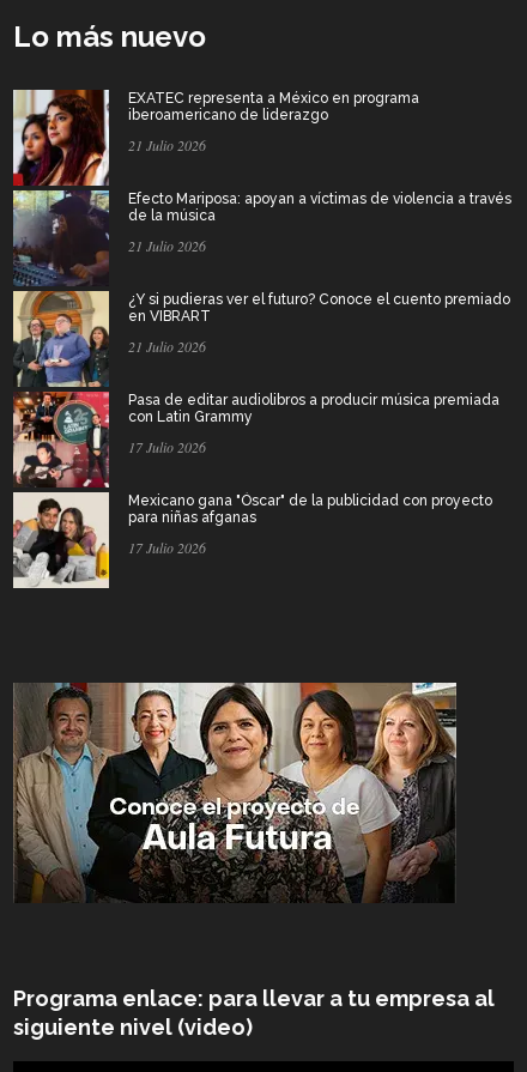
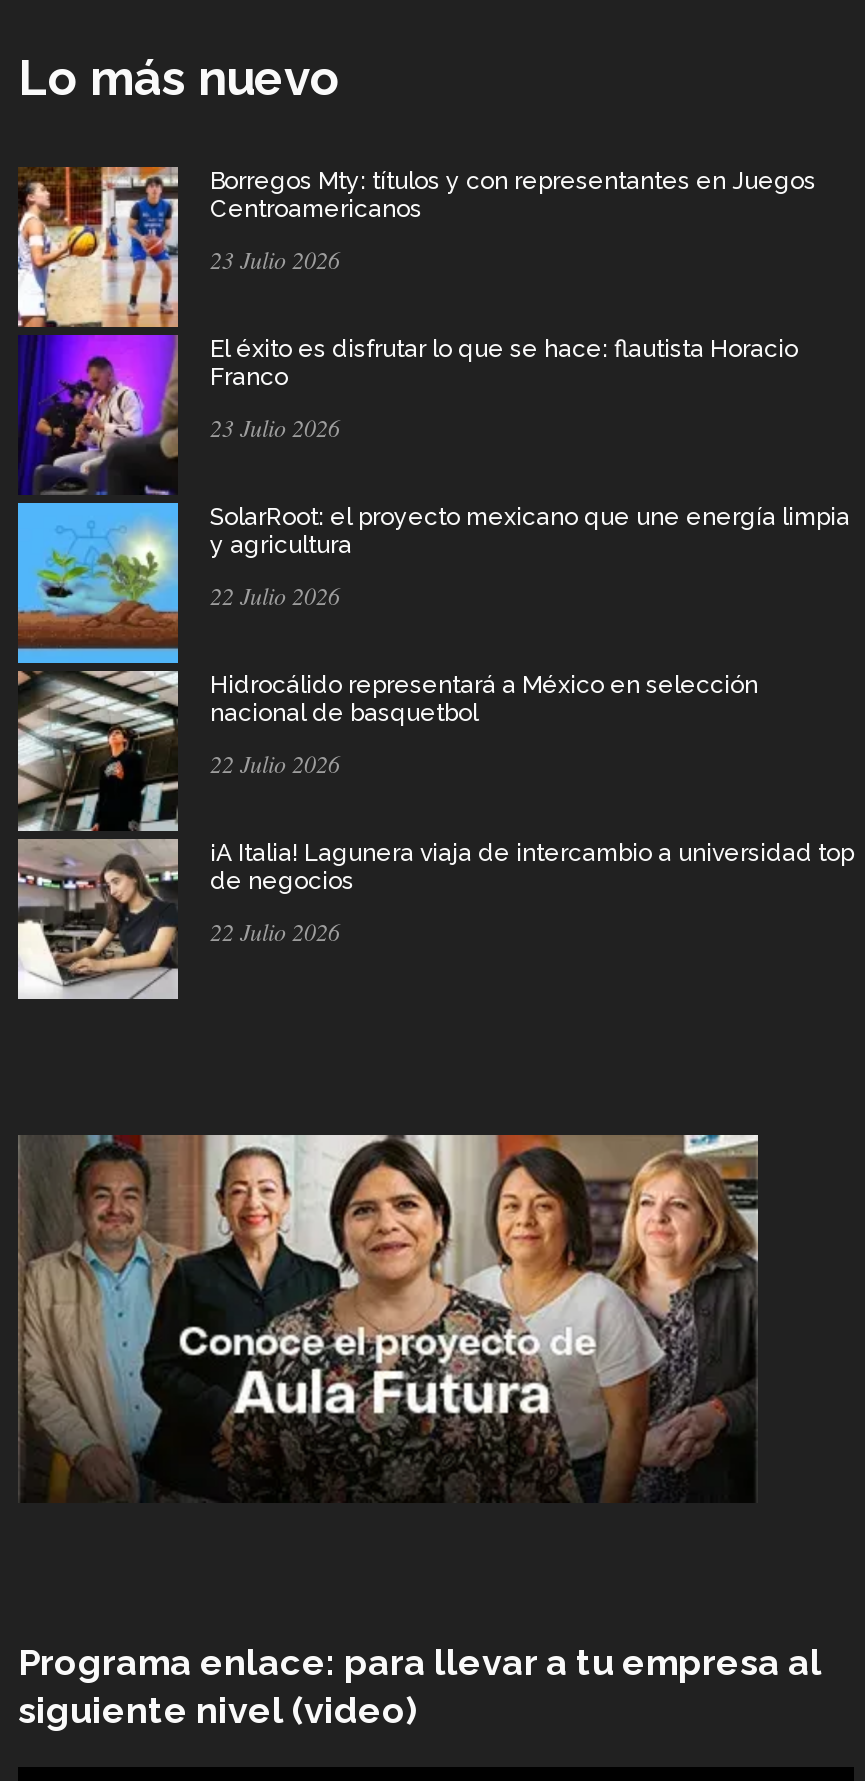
- [image]
- EXATEC representa a México en programa
- iberoamericano de liderazgo
+ [image]
+ Borregos Mty: títulos y con representantes en Juegos
+ Centroamericanos

- 21 Julio 2026
+ 23 Julio 2026

- Efecto Mariposa: apoyan a víctimas de violencia a través
- de la música
+ El éxito es disfrutar lo que se hace: flautista Horacio
+ Franco

- 21 Julio 2026
+ 23 Julio 2026

- ¿Y si pudieras ver el futuro? Conoce el cuento premiado
- en VIBRART
+ SolarRoot: el proyecto mexicano que une energía limpia
+ y agricultura

- 21 Julio 2026
+ 22 Julio 2026

- Pasa de editar audiolibros a producir música premiada
- con Latin Grammy
+ Hidrocálido representará a México en selección
+ nacional de basquetbol

- 17 Julio 2026
+ 22 Julio 2026

- Mexicano gana "Óscar" de la publicidad con proyecto
- para niñas afganas
+ ¡A Italia! Lagunera viaja de intercambio a universidad top
+ de negocios

- 17 Julio 2026
+ 22 Julio 2026
